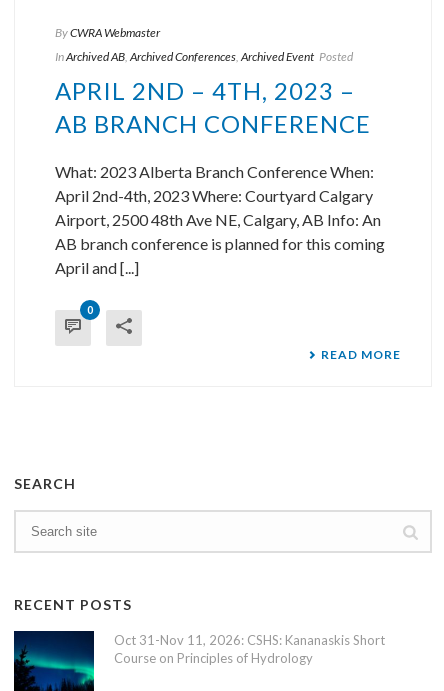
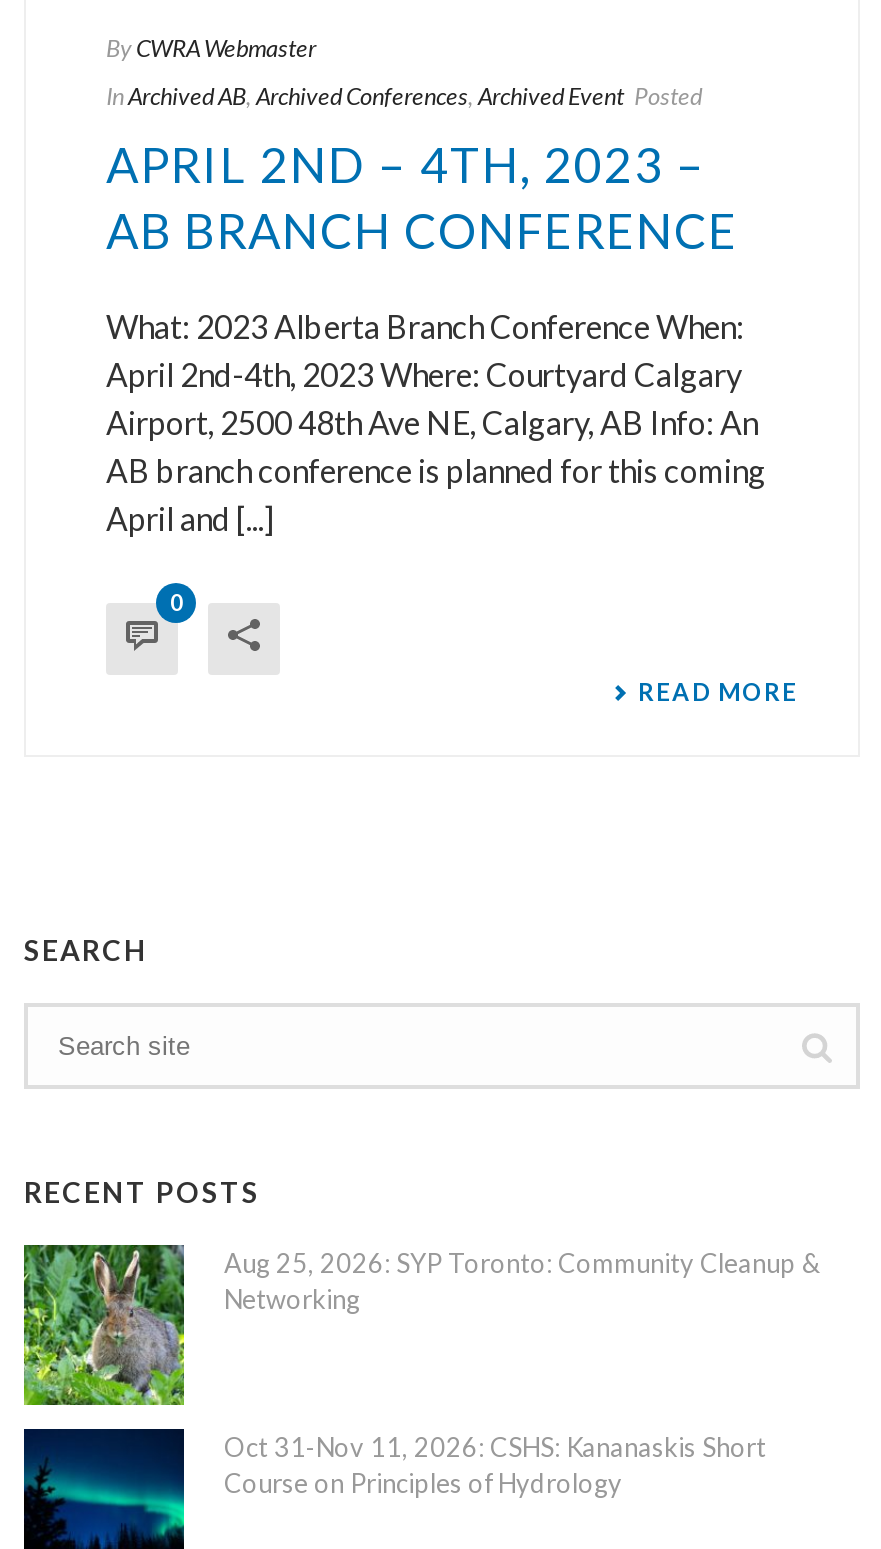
+ [image]
+ Aug 25, 2026: SYP Toronto: Community Cleanup &
+ Networking
